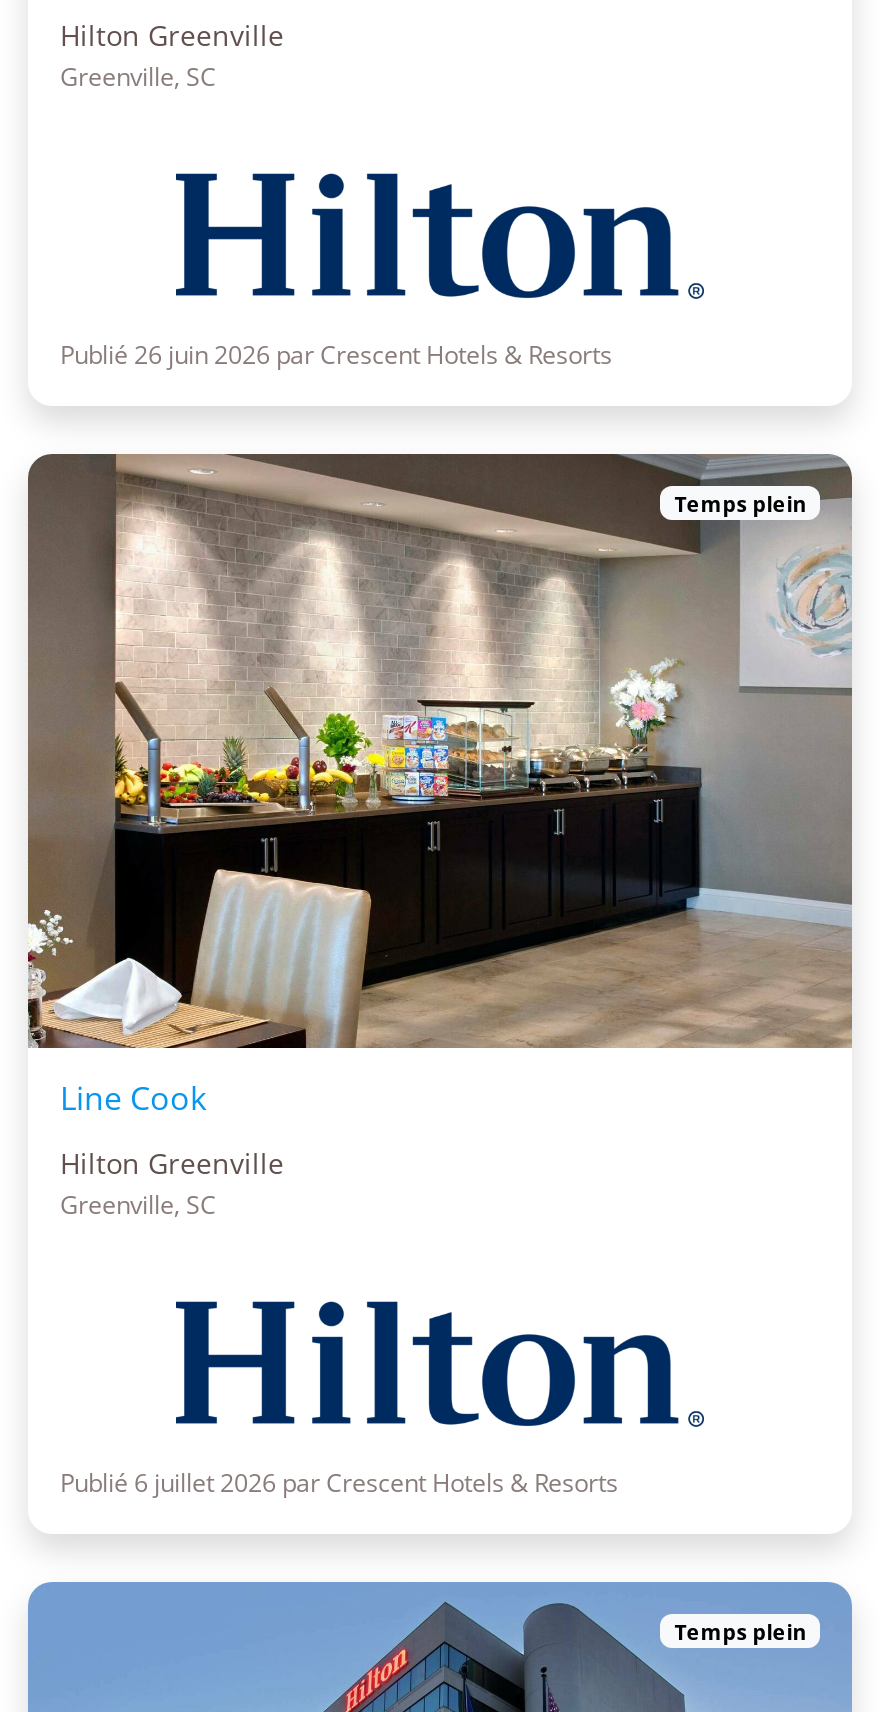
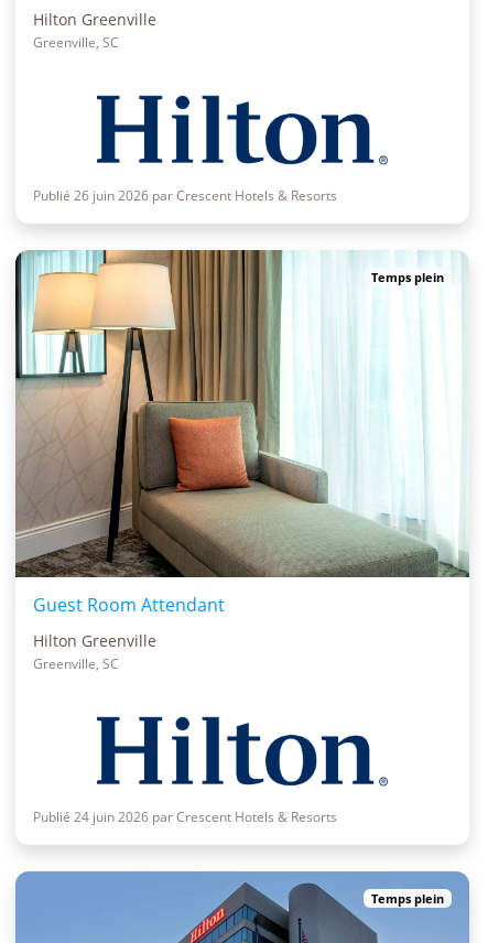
- [image]
- Line Cook
+ [image]
+ Guest Room Attendant

- Publié 6 juillet 2026 par Crescent Hotels & Resorts
+ Publié 24 juin 2026 par Crescent Hotels & Resorts
